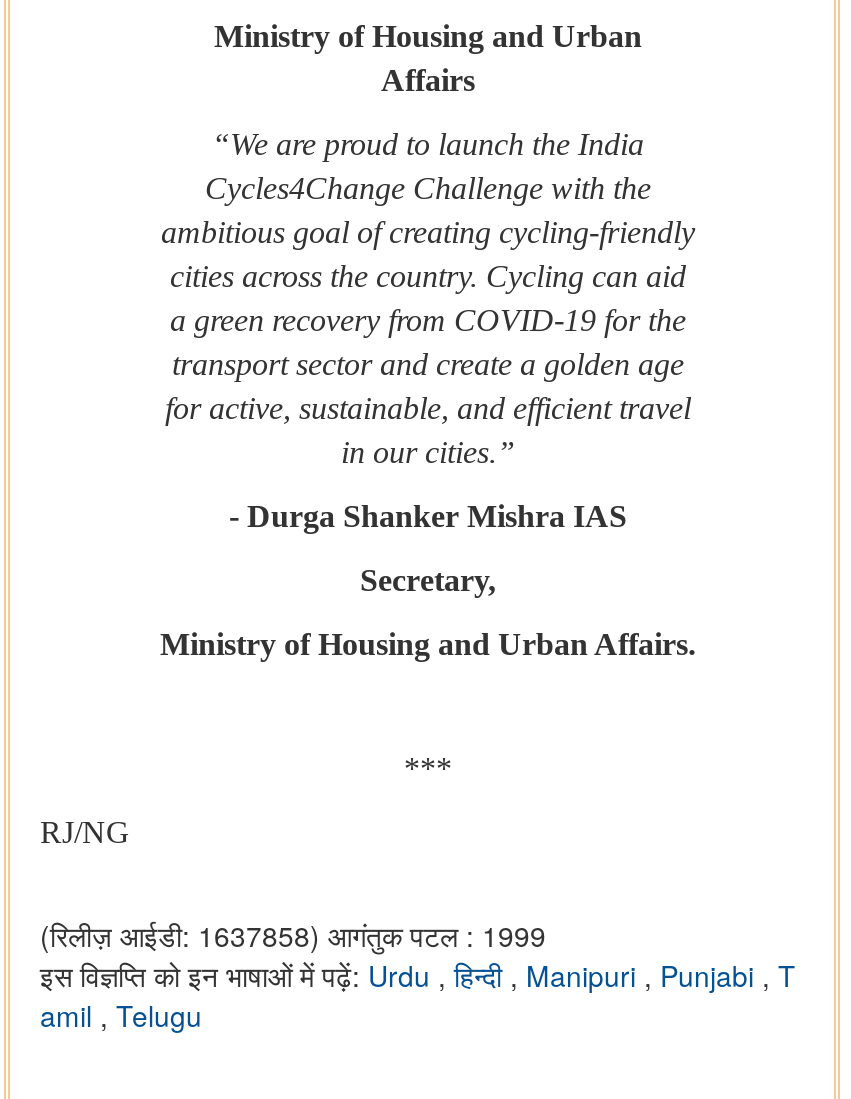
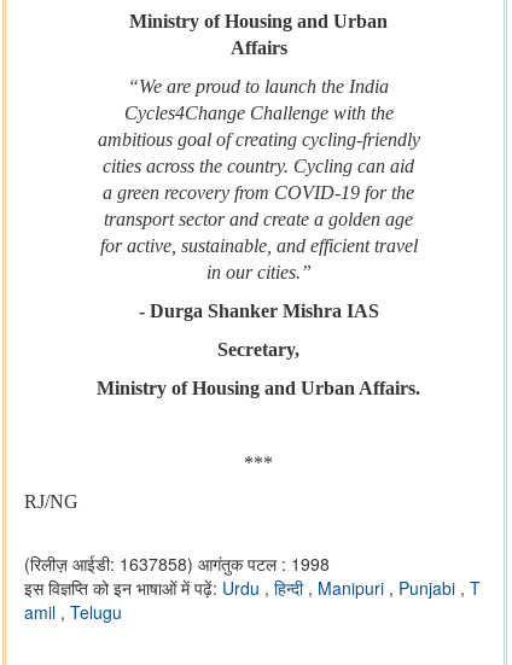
- (रिलीज़ आईडी: 1637858) आगंतुक पटल : 1999
+ (रिलीज़ आईडी: 1637858) आगंतुक पटल : 1998
